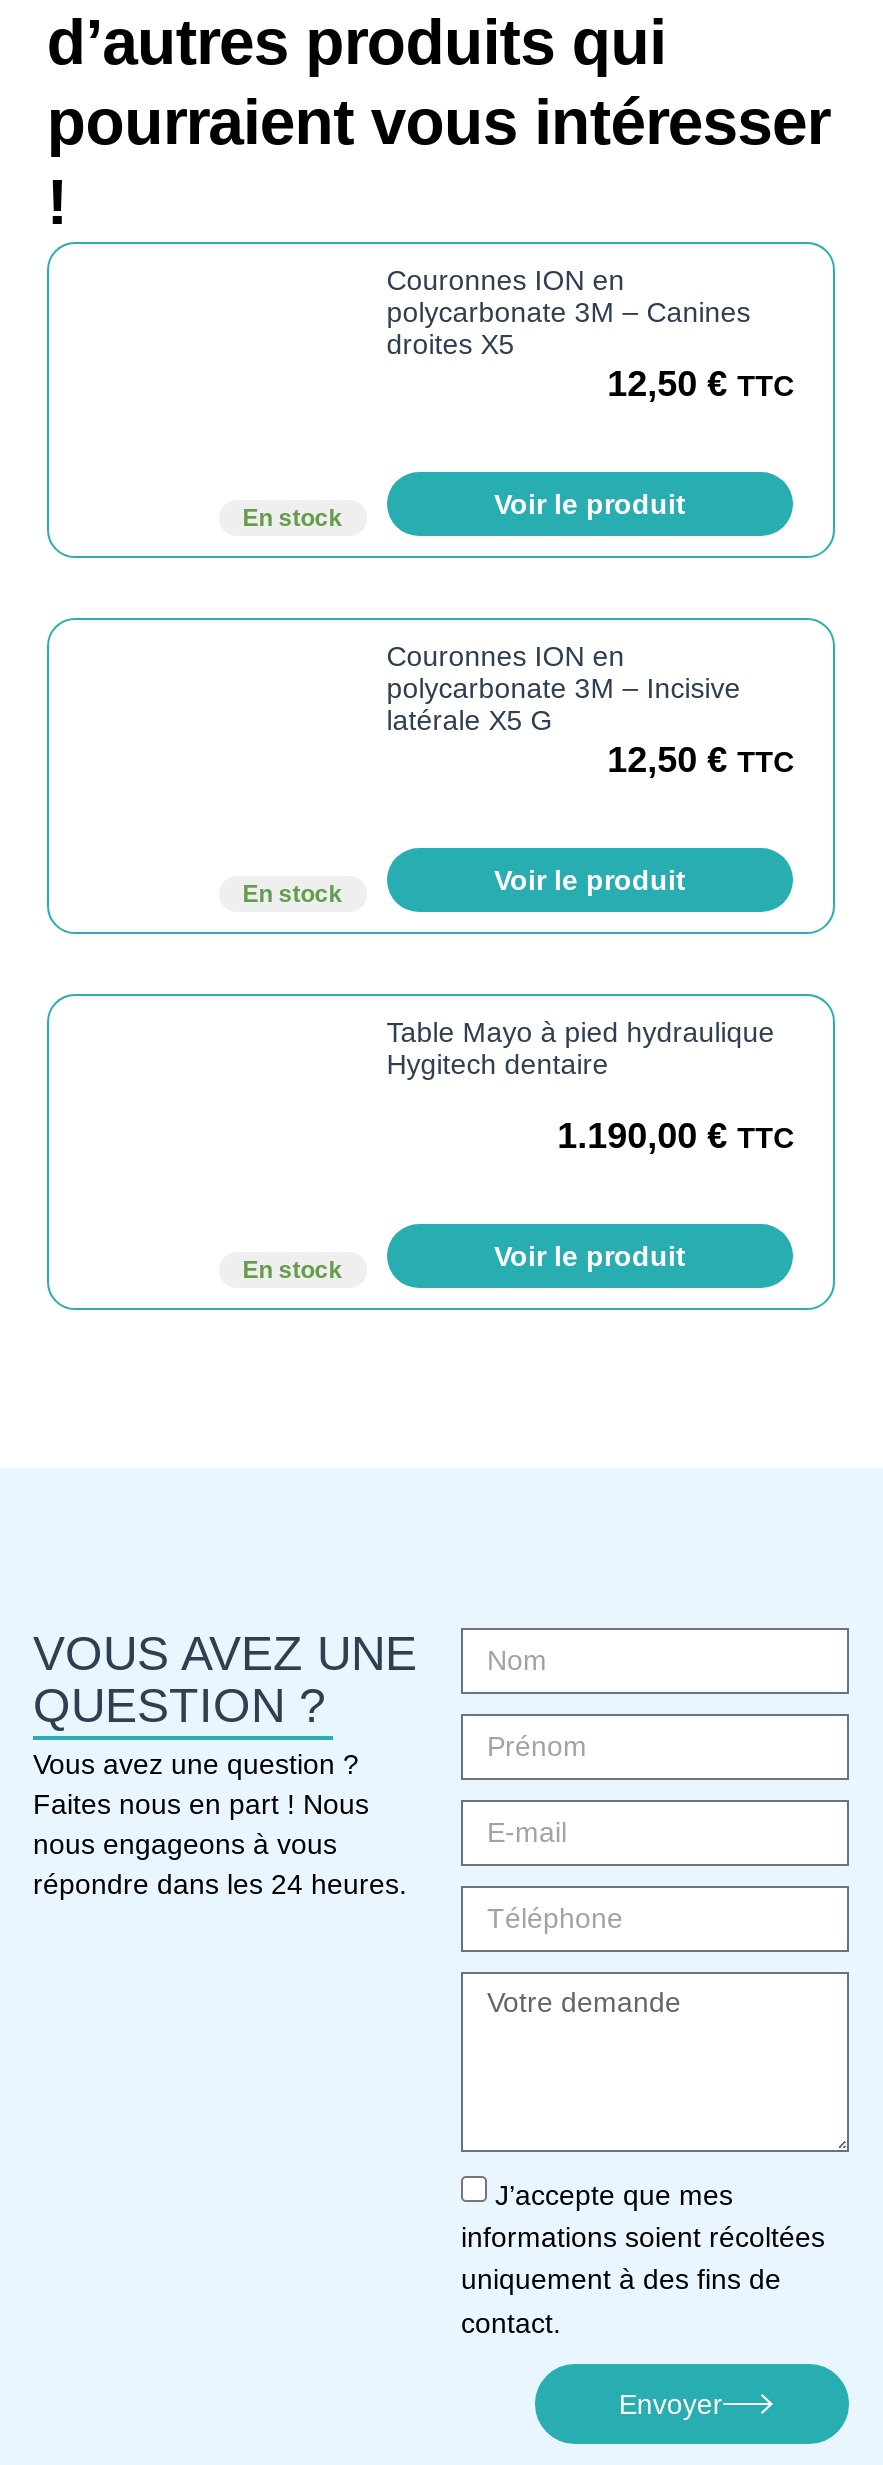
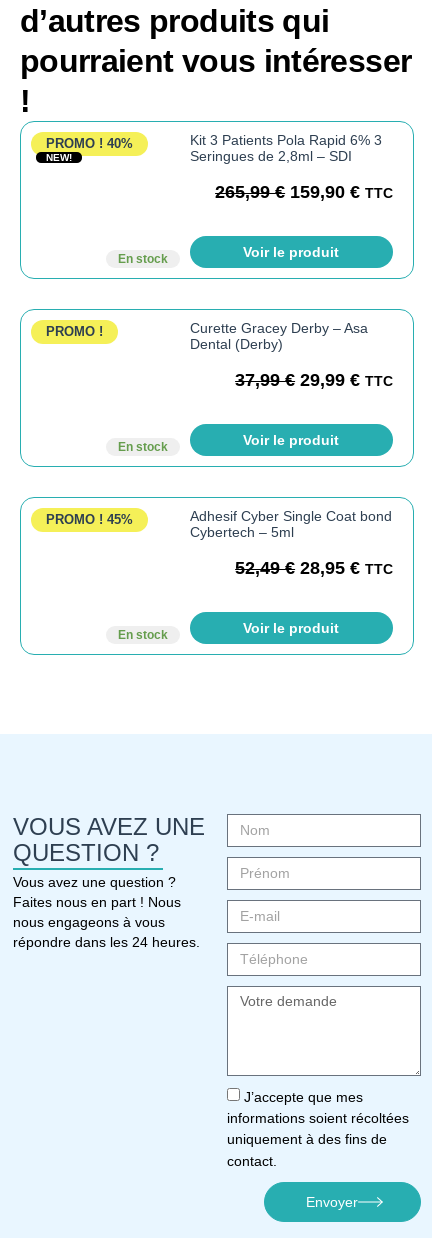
+ PROMO ! 40%
+ NEW!

- Couronnes ION en
- polycarbonate 3M – Canines
- droites X5
- 12,50 € TTC
+ Kit 3 Patients Pola Rapid 6% 3
+ Seringues de 2,8ml – SDI
+ 265,99€ 159,90 € TTC

+ PROMO !

- Couronnes ION en
- polycarbonate 3M – Incisive
- latérale X5 G
- 12,50 € TTC
+ Curette Gracey Derby – Asa
+ Dental (Derby)
+ 37,99€ 29,99 € TTC

+ PROMO ! 45%

- Table Mayo à pied hydraulique
- Hygitech dentaire
+ Adhesif Cyber Single Coat bond
+ Cybertech – 5ml

- 1.190,00 € TTC
+ 52,49€ 28,95 € TTC
